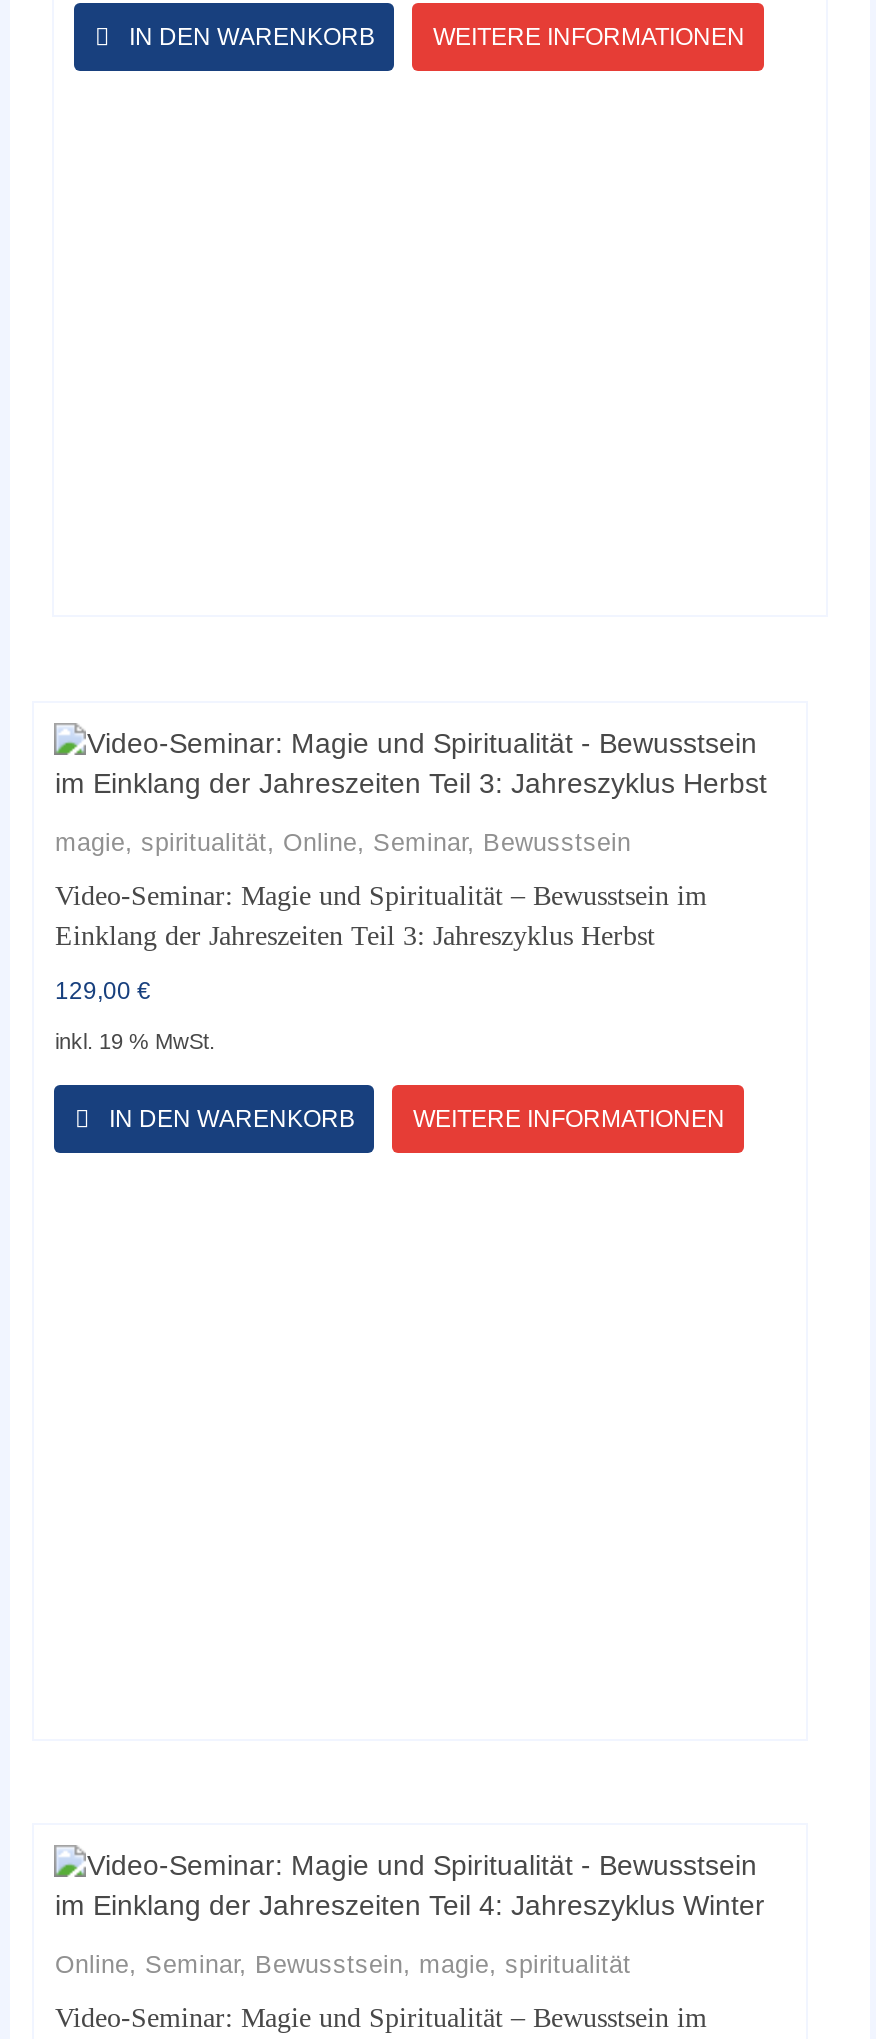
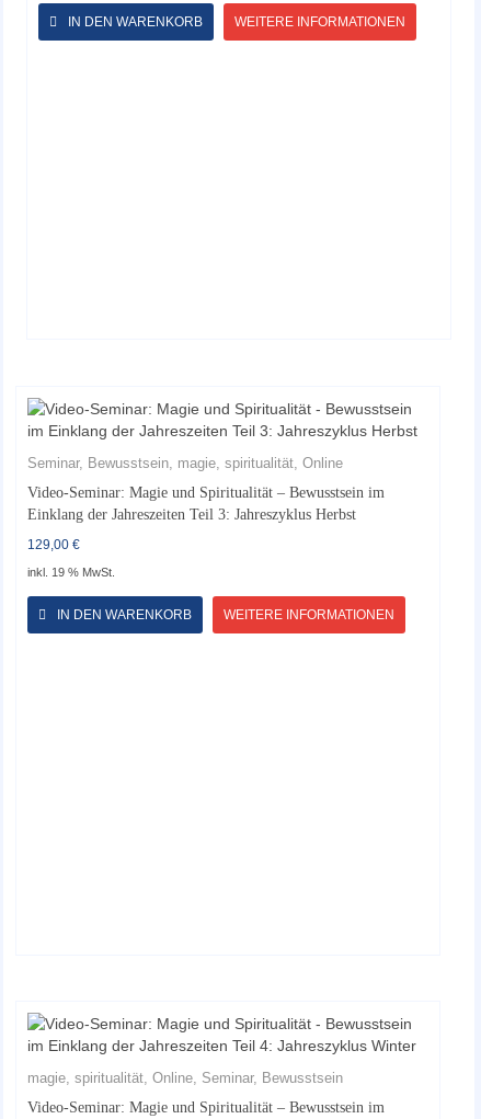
+ Seminar, Bewusstsein, magie, spiritualität, Online

moved down: magie, spiritualität, Online, Seminar, Bewusstsein

- Online, Seminar, Bewusstsein, magie, spiritualität
